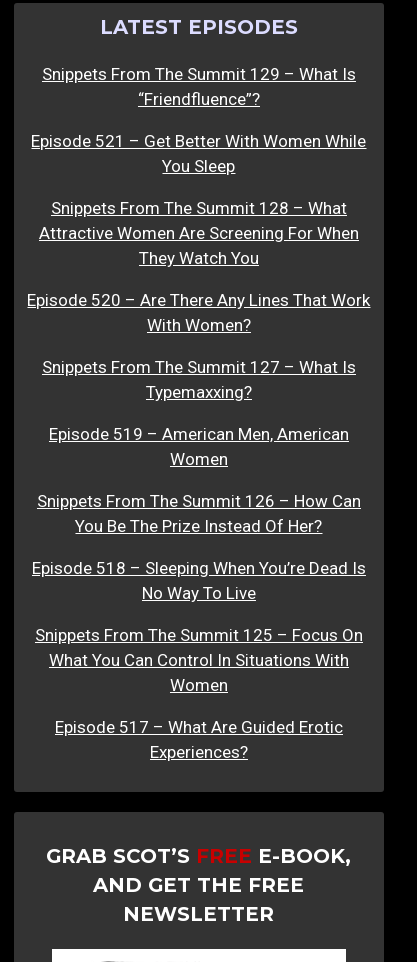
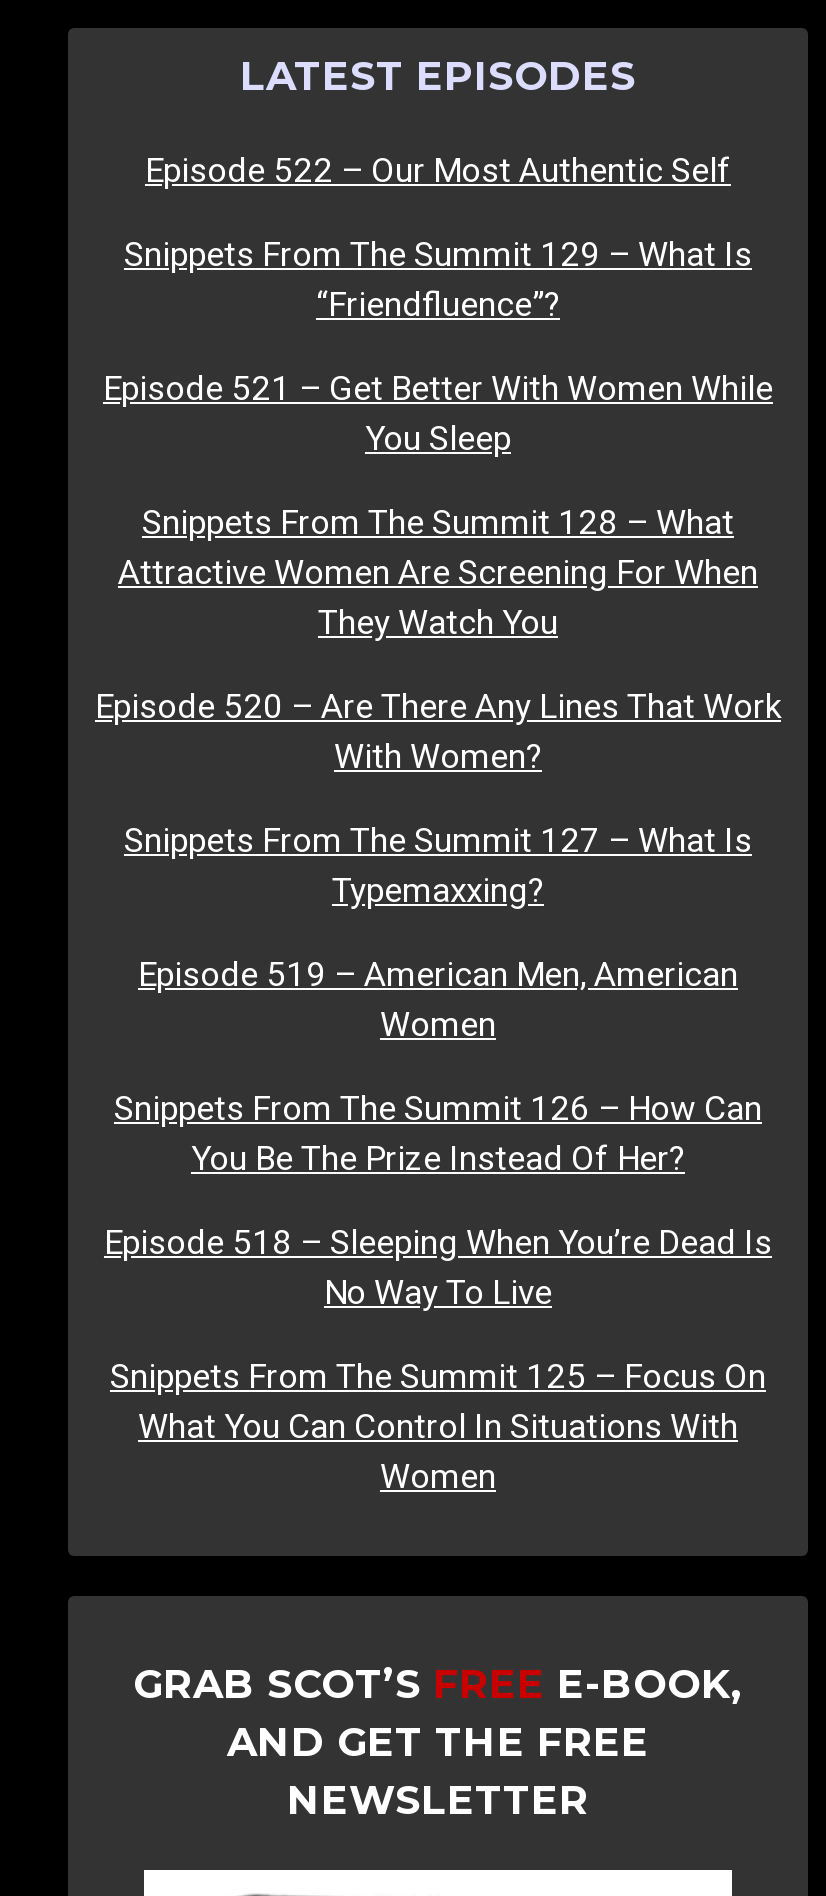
+ Episode 522 – Our Most Authentic Self

moved down: Snippets From The Summit 129 – What Is | “Friendfluence”? | Episode 521 – Get Better With Women While | ... | What You Can Control In Situations With | Women

- Episode 517 – What Are Guided Erotic
- Experiences?
